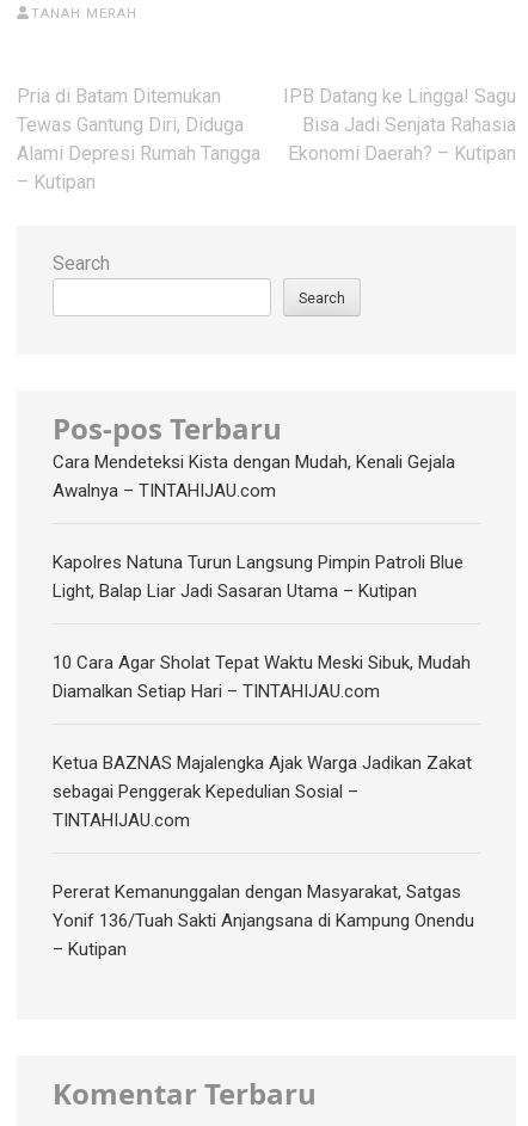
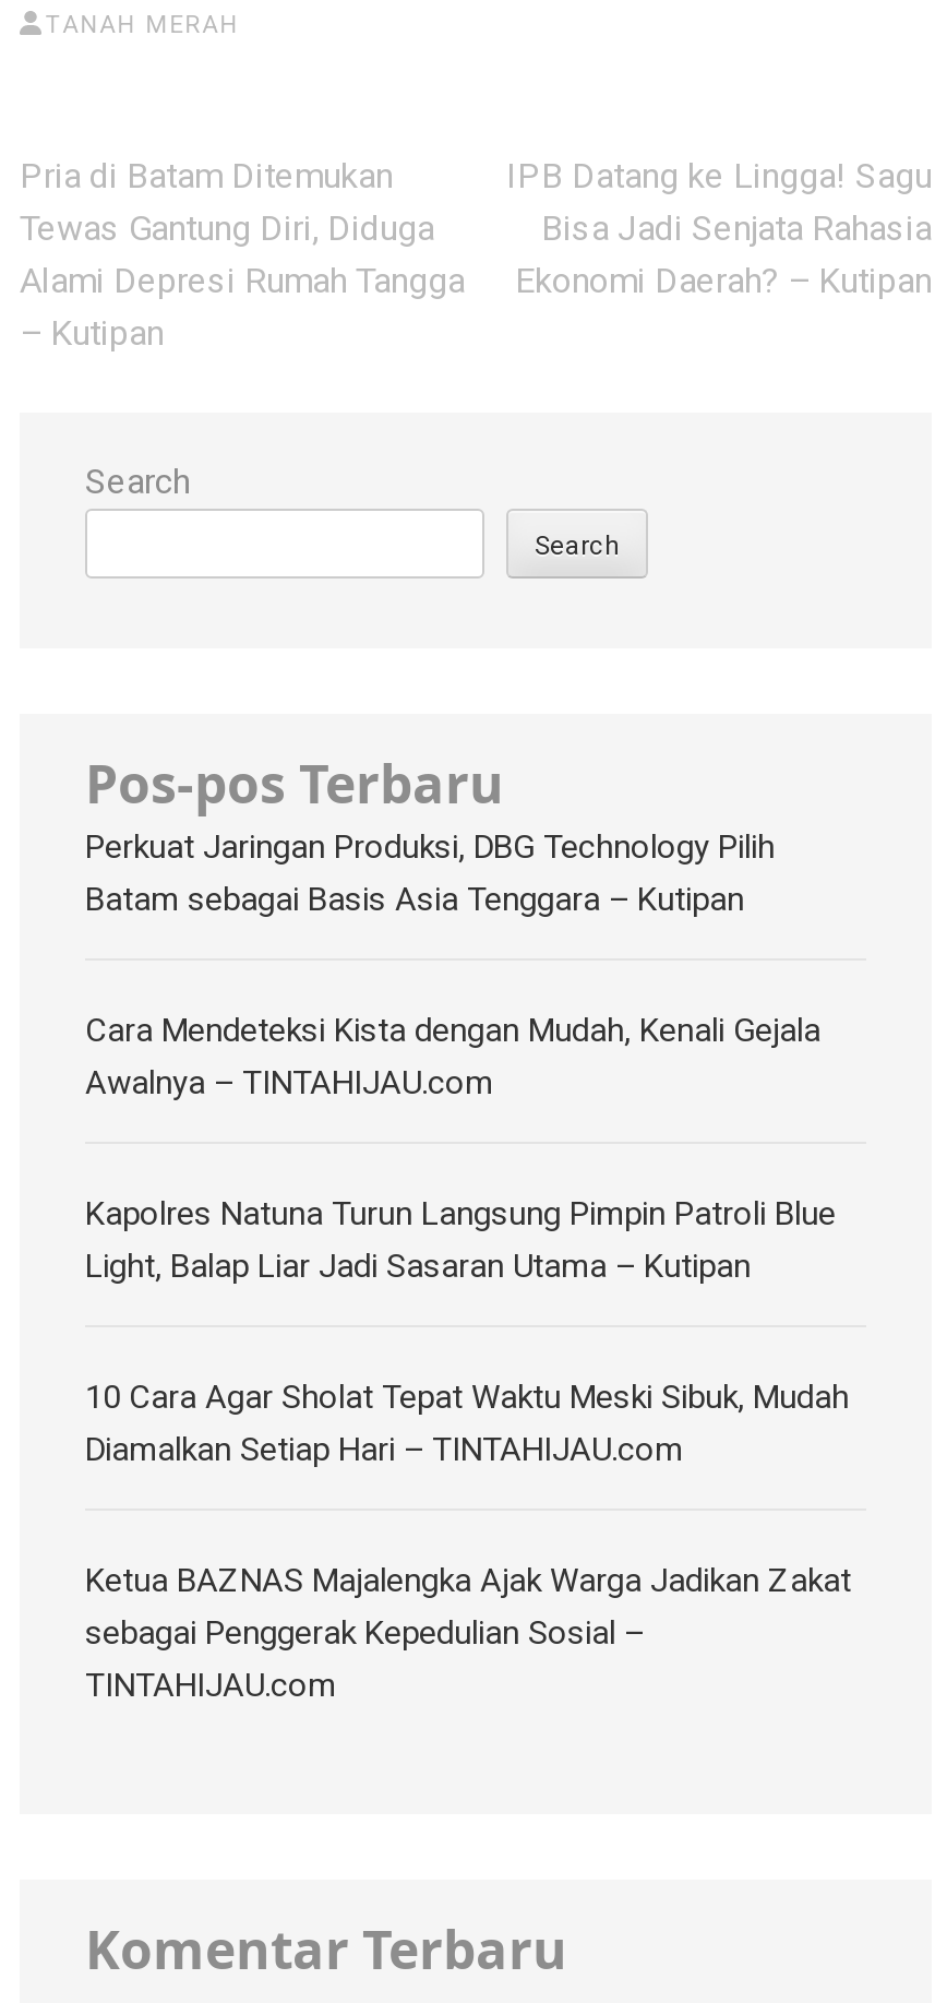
+ Perkuat Jaringan Produksi, DBG Technology Pilih
+ Batam sebagai Basis Asia Tenggara – Kutipan

moved down: Cara Mendeteksi Kista dengan Mudah, Kenali Gejala | Awalnya – TINTAHIJAU.com | Kapolres Natuna Turun Langsung Pimpin Patroli Blue | ... | sebagai Penggerak Kepedulian Sosial – | TINTAHIJAU.com

- Pererat Kemanunggalan dengan Masyarakat, Satgas
- Yonif 136/Tuah Sakti Anjangsana di Kampung Onendu
- – Kutipan
